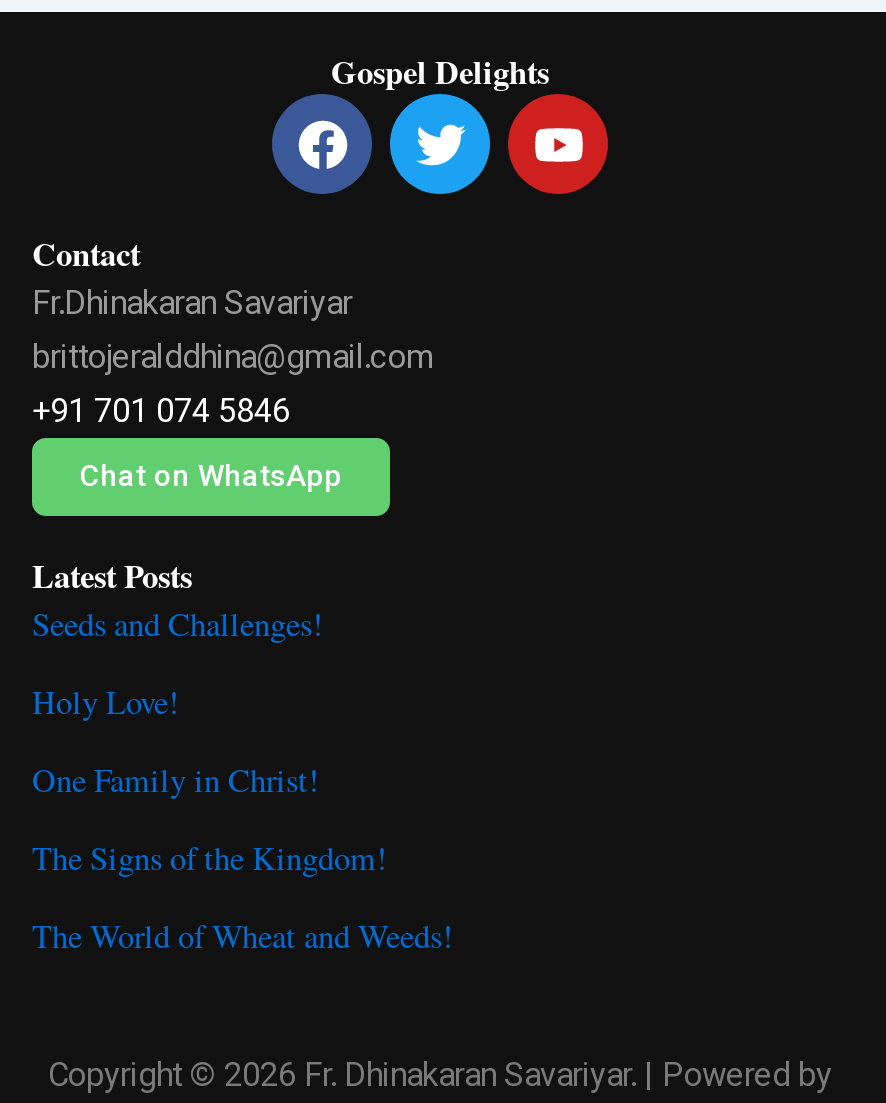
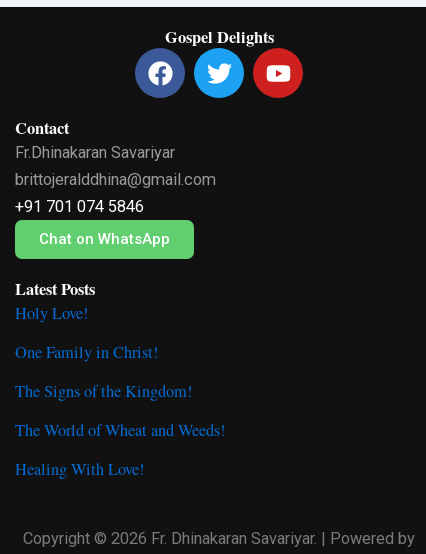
- Seeds and Challenges!

moved up: Holy Love! | One Family in Christ! | The Signs of the Kingdom! | The World of Wheat and Weeds!

+ Healing With Love!
